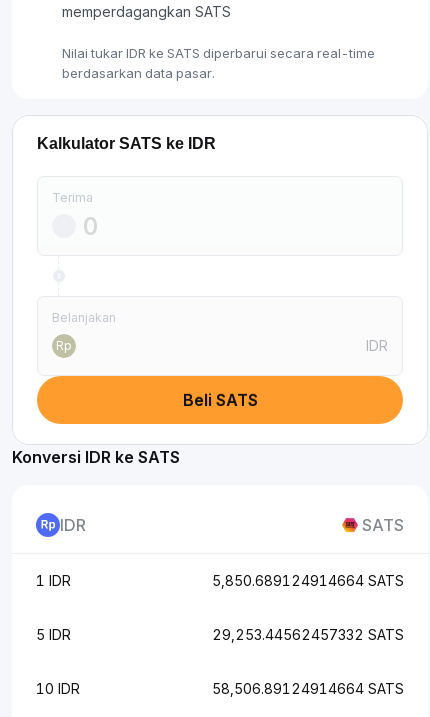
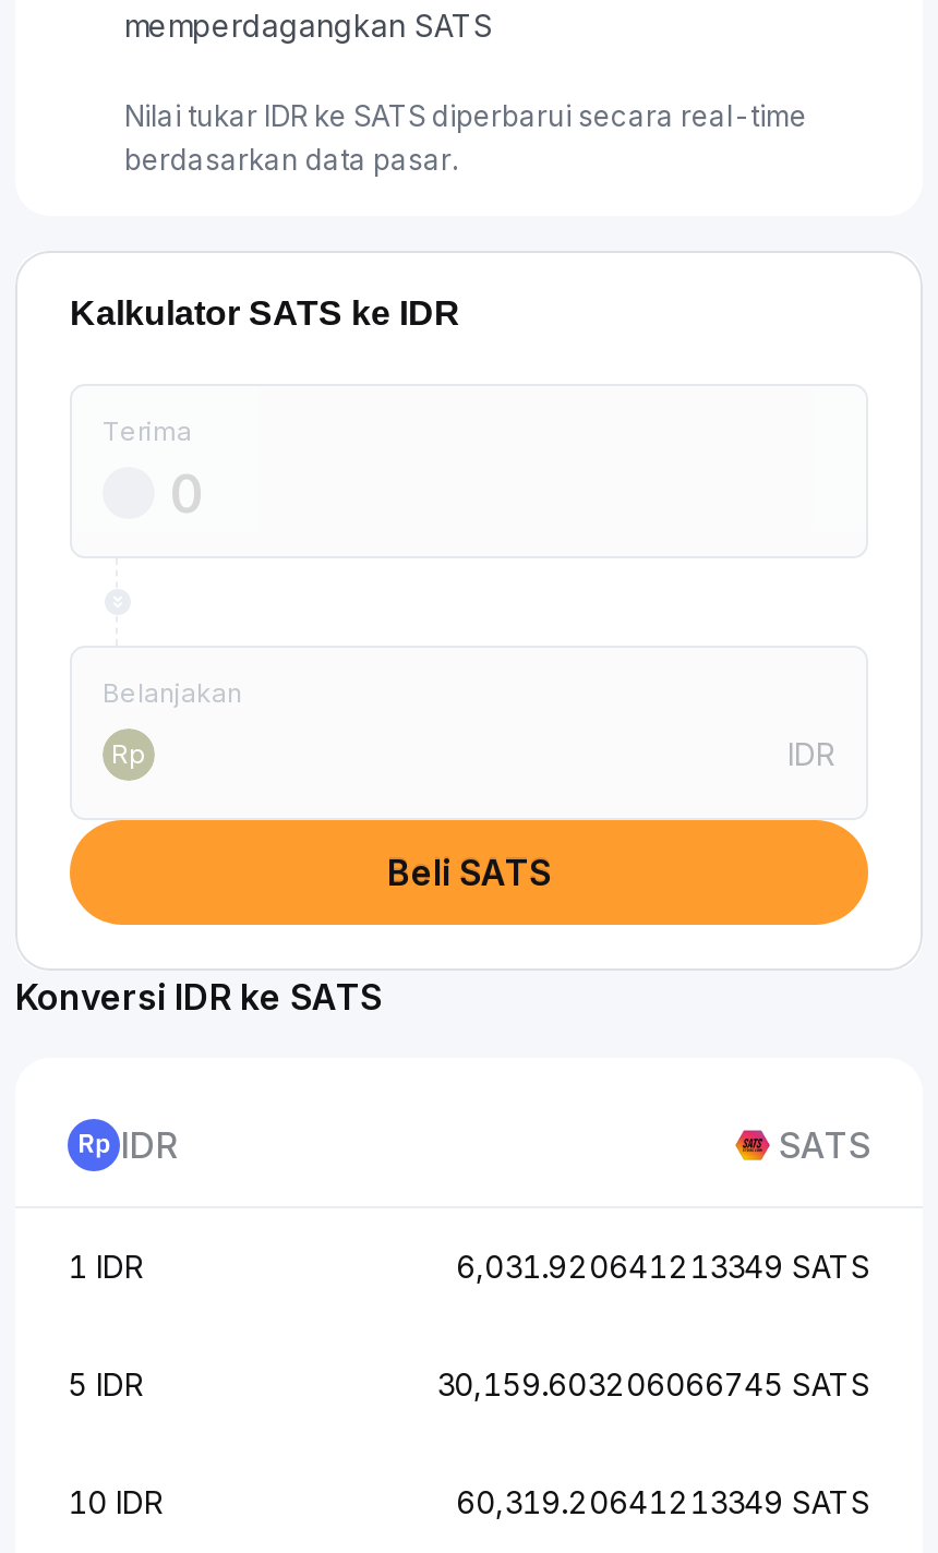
- 5,850.689124914664 SATS
+ 6,031.920641213349 SATS

- 29,253.44562457332 SATS
+ 30,159.603206066745 SATS

- 58,506.89124914664 SATS
+ 60,319.20641213349 SATS
